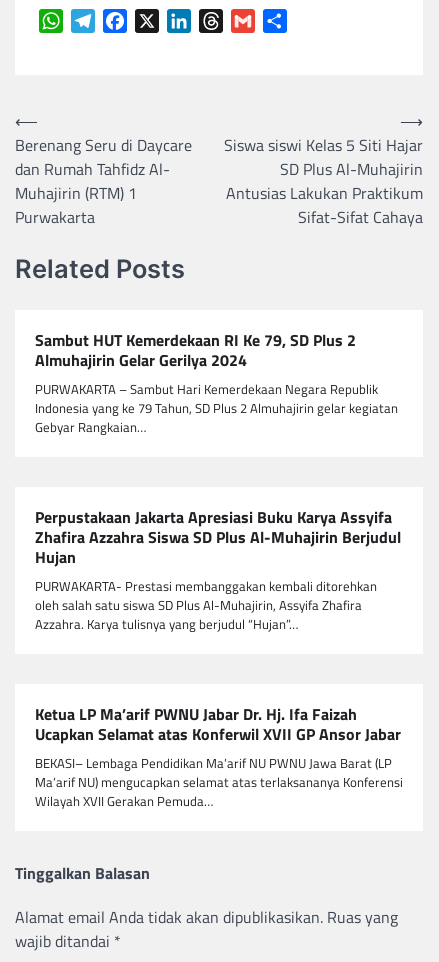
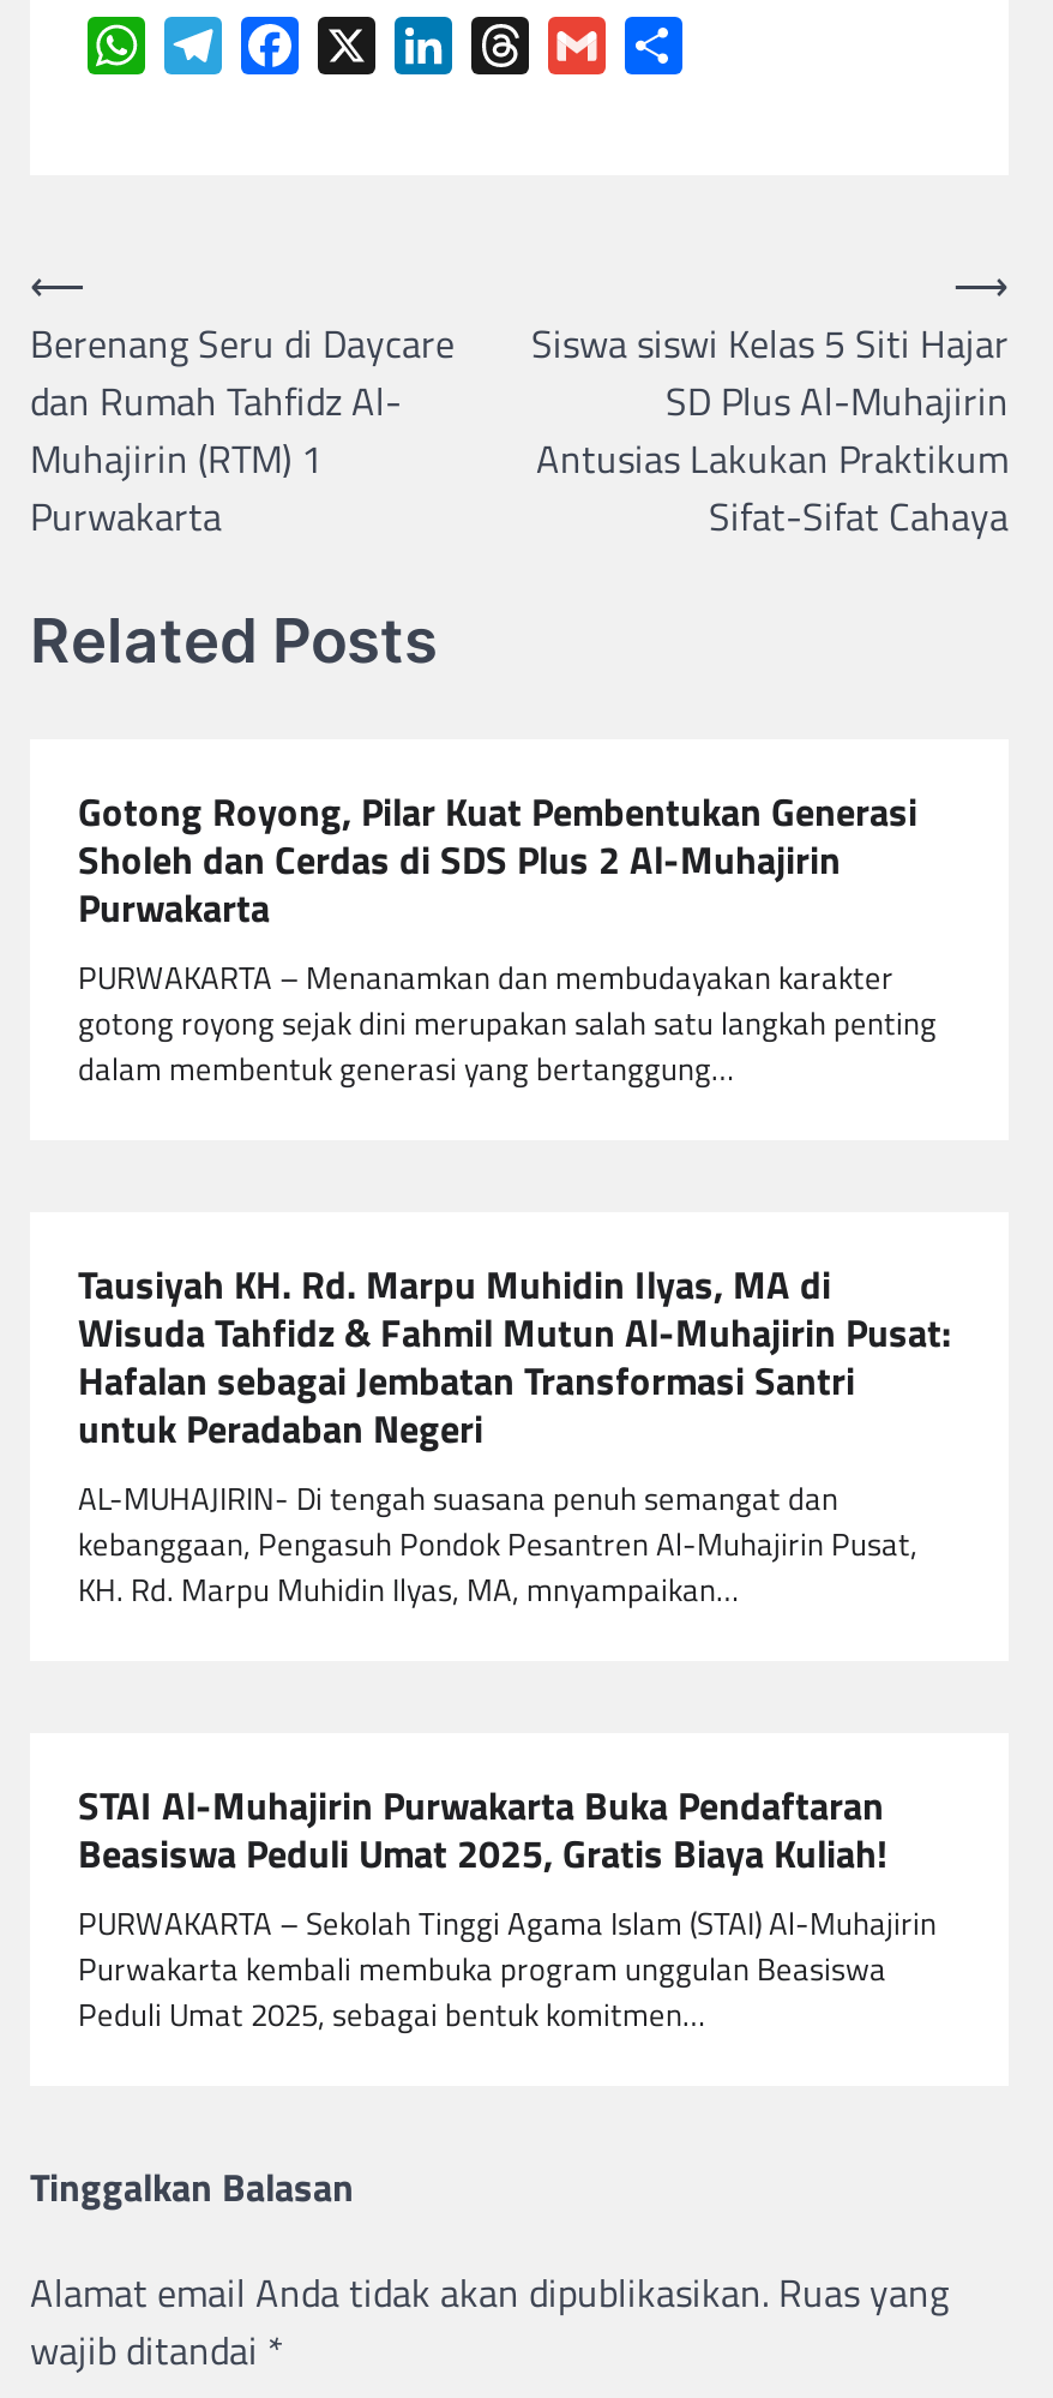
- Sambut HUT Kemerdekaan RI Ke 79, SD Plus 2
- Almuhajirin Gelar Gerilya 2024
- PURWAKARTA – Sambut Hari Kemerdekaan Negara Republik
- Indonesia yang ke 79 Tahun, SD Plus 2 Almuhajirin gelar kegiatan
- Gebyar Rangkaian…
+ Gotong Royong, Pilar Kuat Pembentukan Generasi
+ Sholeh dan Cerdas di SDS Plus 2 Al-Muhajirin
+ Purwakarta
+ PURWAKARTA – Menanamkan dan membudayakan karakter
+ gotong royong sejak dini merupakan salah satu langkah penting
+ dalam membentuk generasi yang bertanggung…

- Perpustakaan Jakarta Apresiasi Buku Karya Assyifa
- Zhafira Azzahra Siswa SD Plus Al-Muhajirin Berjudul
- Hujan
- PURWAKARTA- Prestasi membanggakan kembali ditorehkan
- oleh salah satu siswa SD Plus Al-Muhajirin, Assyifa Zhafira
- Azzahra. Karya tulisnya yang berjudul “Hujan”…
+ Tausiyah KH. Rd. Marpu Muhidin Ilyas, MA di
+ Wisuda Tahfidz & Fahmil Mutun Al-Muhajirin Pusat:
+ Hafalan sebagai Jembatan Transformasi Santri
+ untuk Peradaban Negeri
+ AL-MUHAJIRIN- Di tengah suasana penuh semangat dan
+ kebanggaan, Pengasuh Pondok Pesantren Al-Muhajirin Pusat,
+ KH. Rd. Marpu Muhidin Ilyas, MA, mnyampaikan…

- Ketua LP Ma’arif PWNU Jabar Dr. Hj. Ifa Faizah
- Ucapkan Selamat atas Konferwil XVII GP Ansor Jabar
- BEKASI– Lembaga Pendidikan Ma’arif NU PWNU Jawa Barat (LP
- Ma’arif NU) mengucapkan selamat atas terlaksananya Konferensi
- Wilayah XVII Gerakan Pemuda…
+ STAI Al-Muhajirin Purwakarta Buka Pendaftaran
+ Beasiswa Peduli Umat 2025, Gratis Biaya Kuliah!
+ PURWAKARTA – Sekolah Tinggi Agama Islam (STAI) Al-Muhajirin
+ Purwakarta kembali membuka program unggulan Beasiswa
+ Peduli Umat 2025, sebagai bentuk komitmen…
